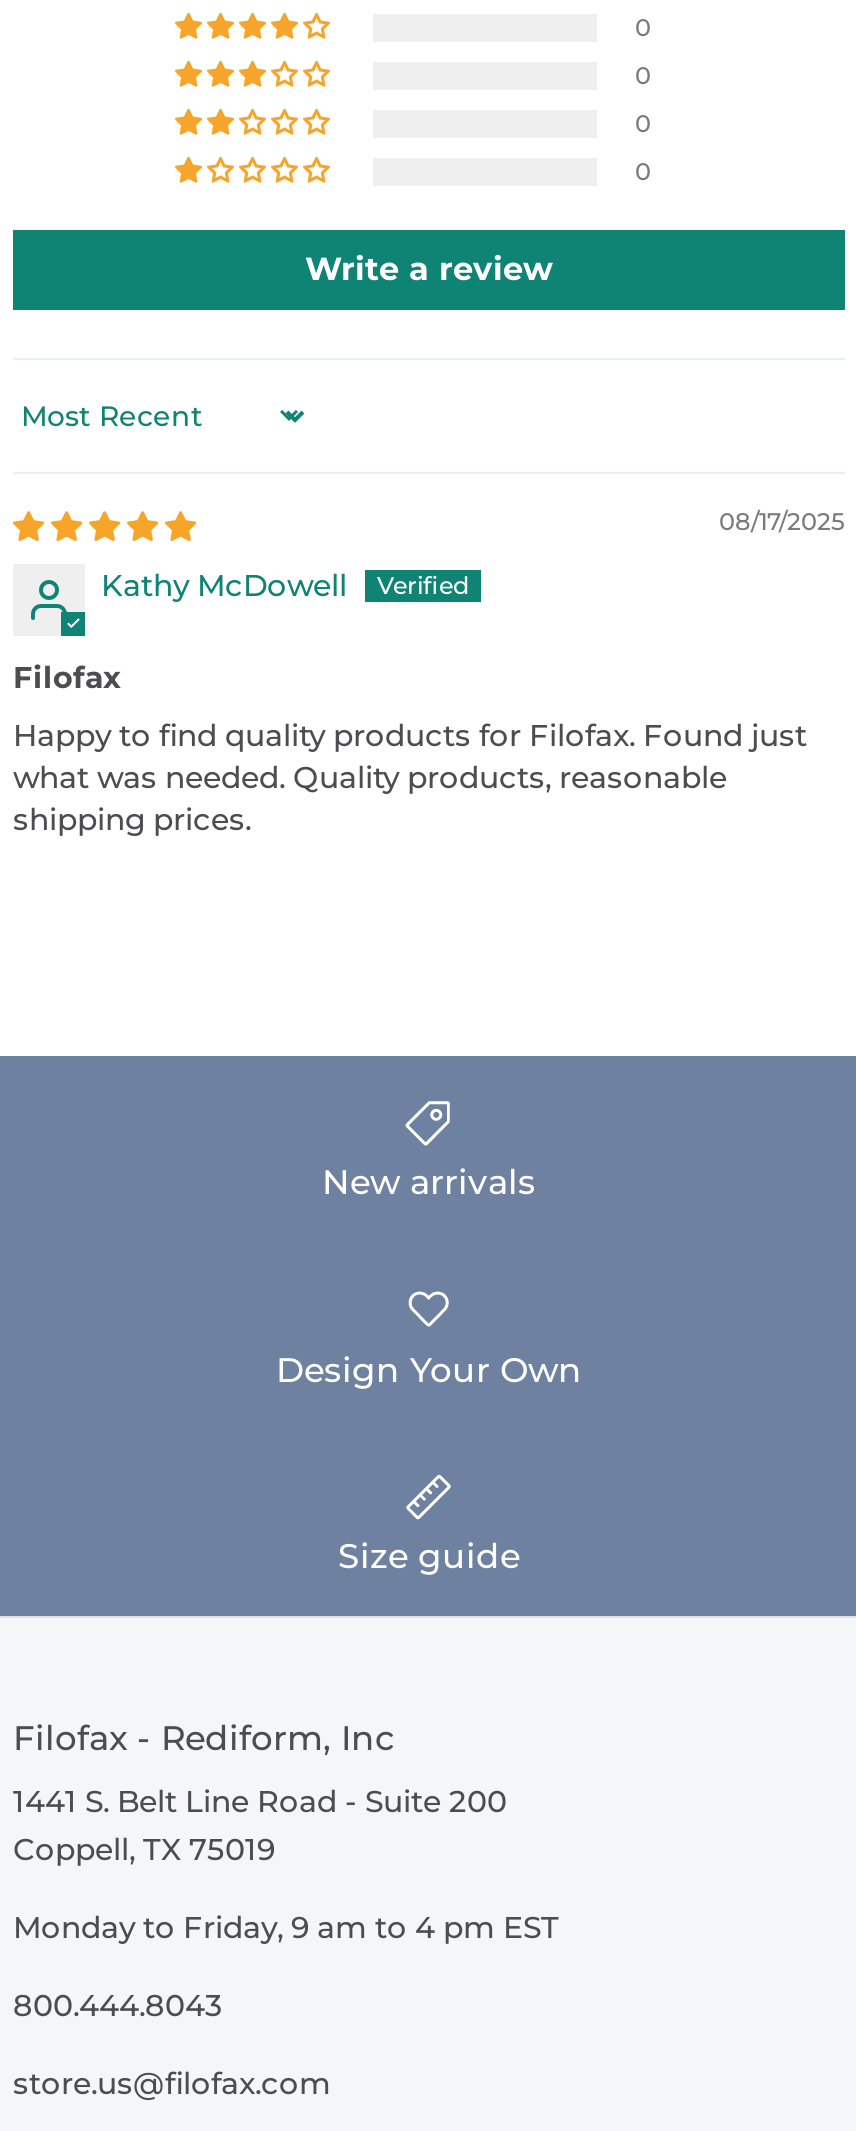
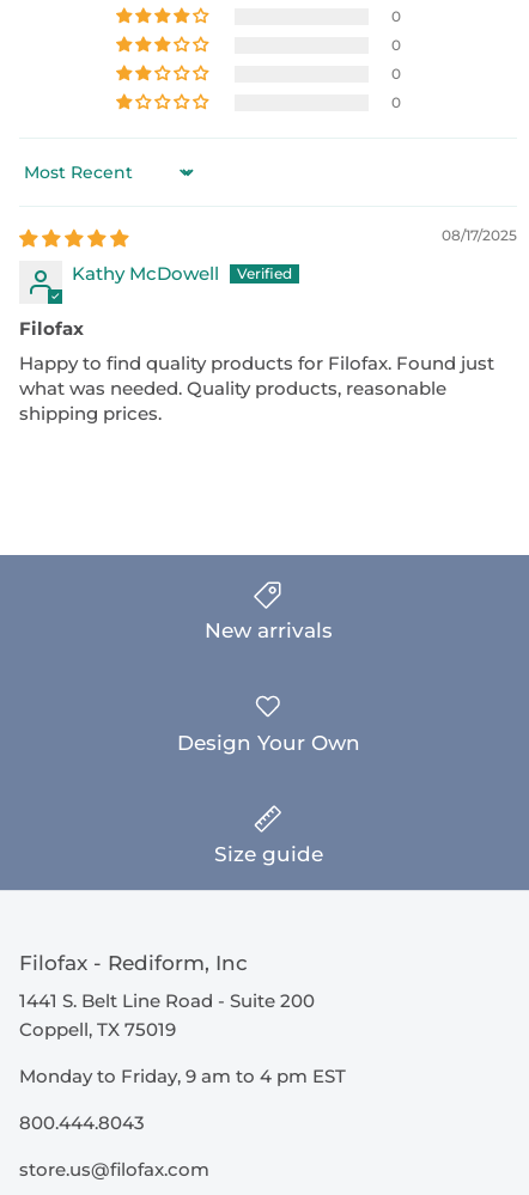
- Write a review
